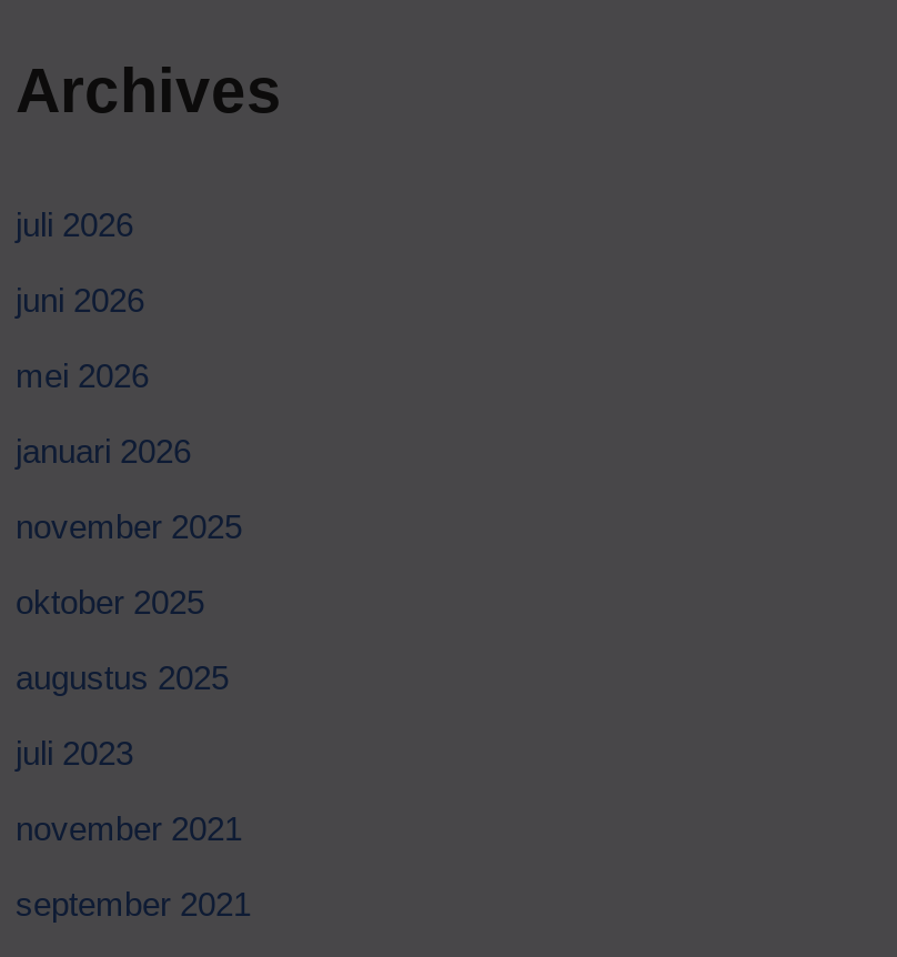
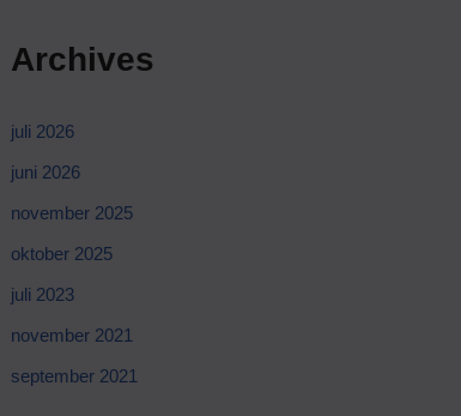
- mei 2026
- januari 2026

- augustus 2025
